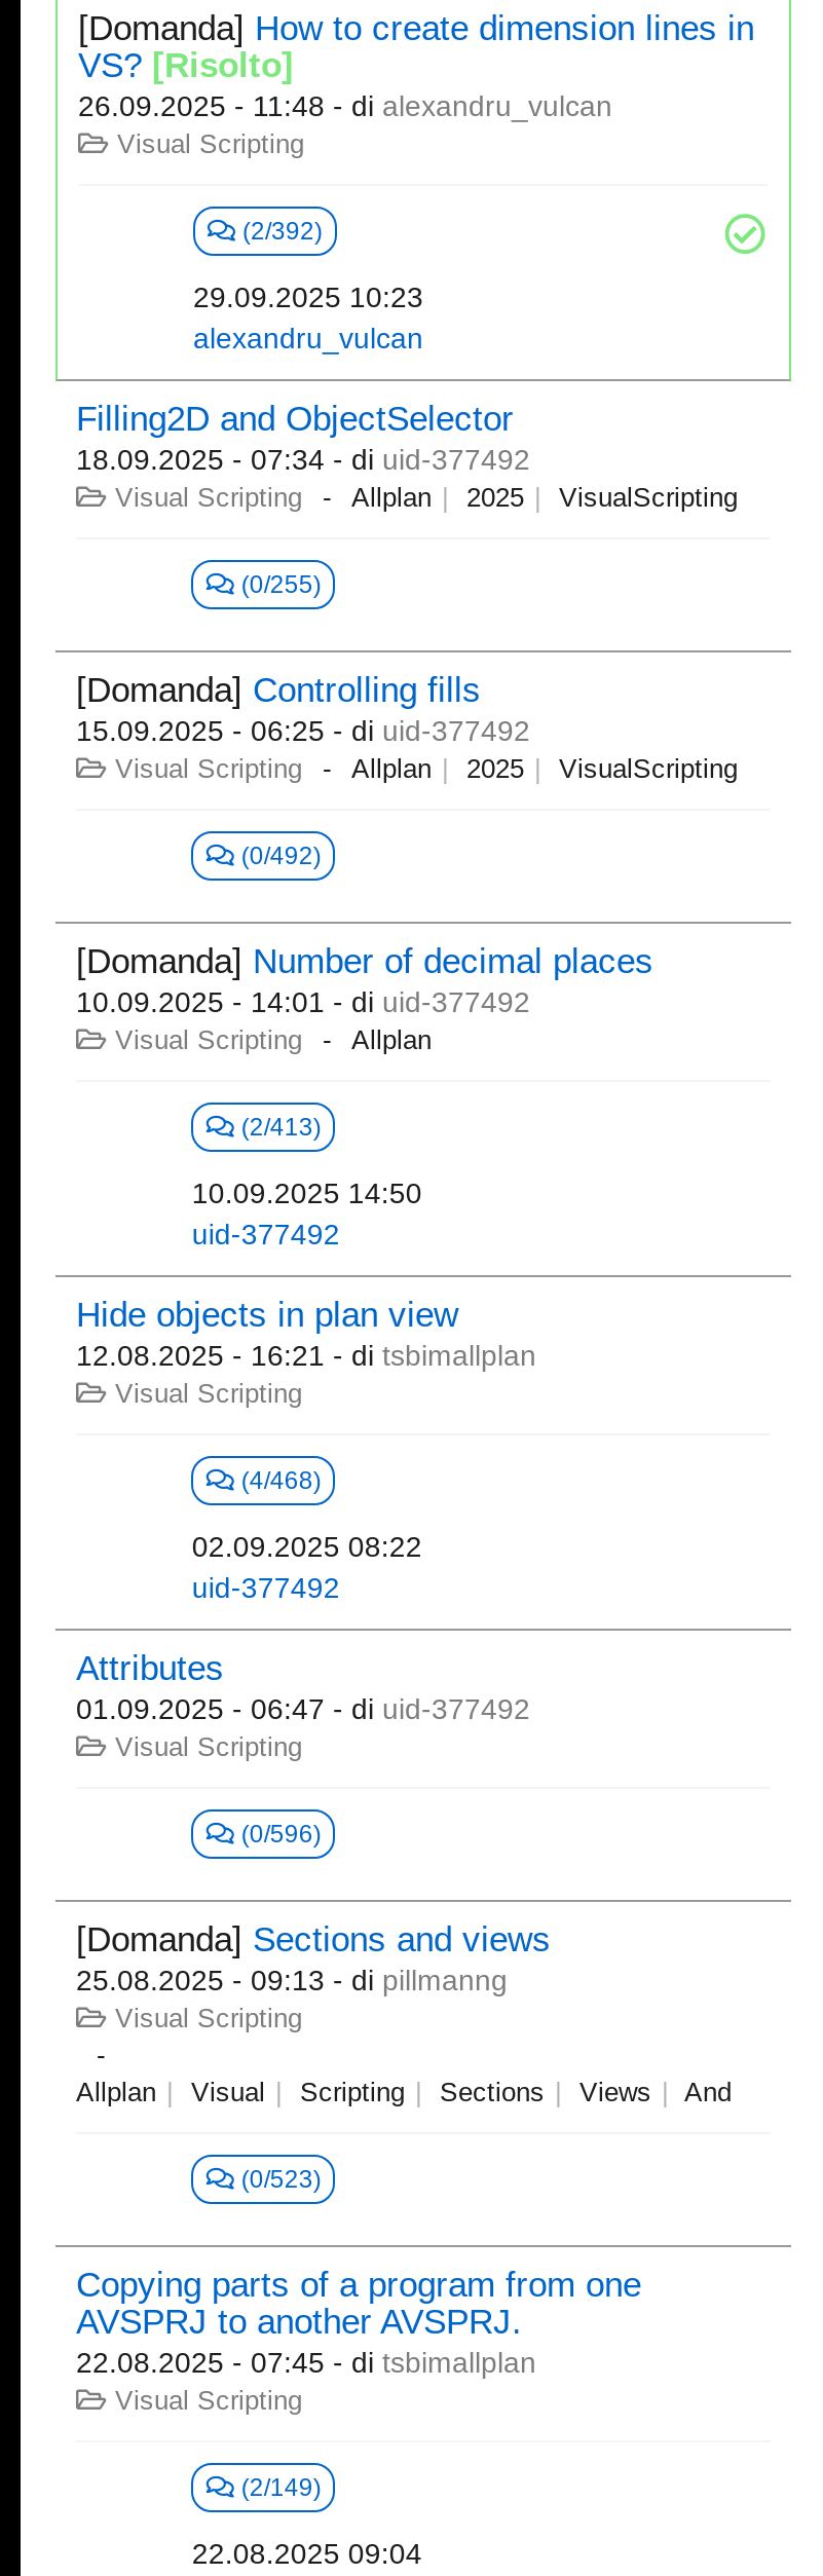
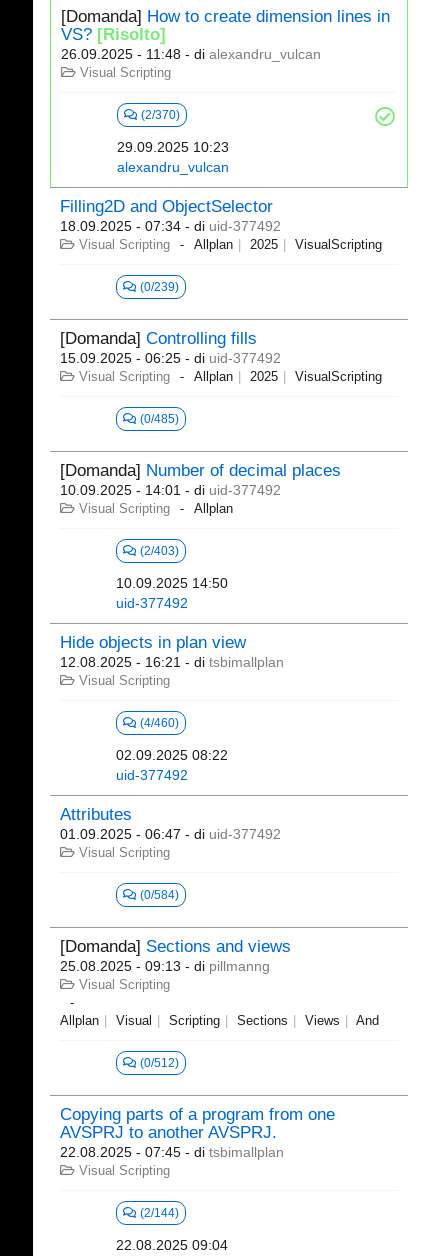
- (2/392)
+ (2/370)

- (0/255)
+ (0/239)

- (0/492)
+ (0/485)

- (2/413)
+ (2/403)

- (4/468)
+ (4/460)

- (0/596)
+ (0/584)

- (0/523)
+ (0/512)

- (2/149)
+ (2/144)
